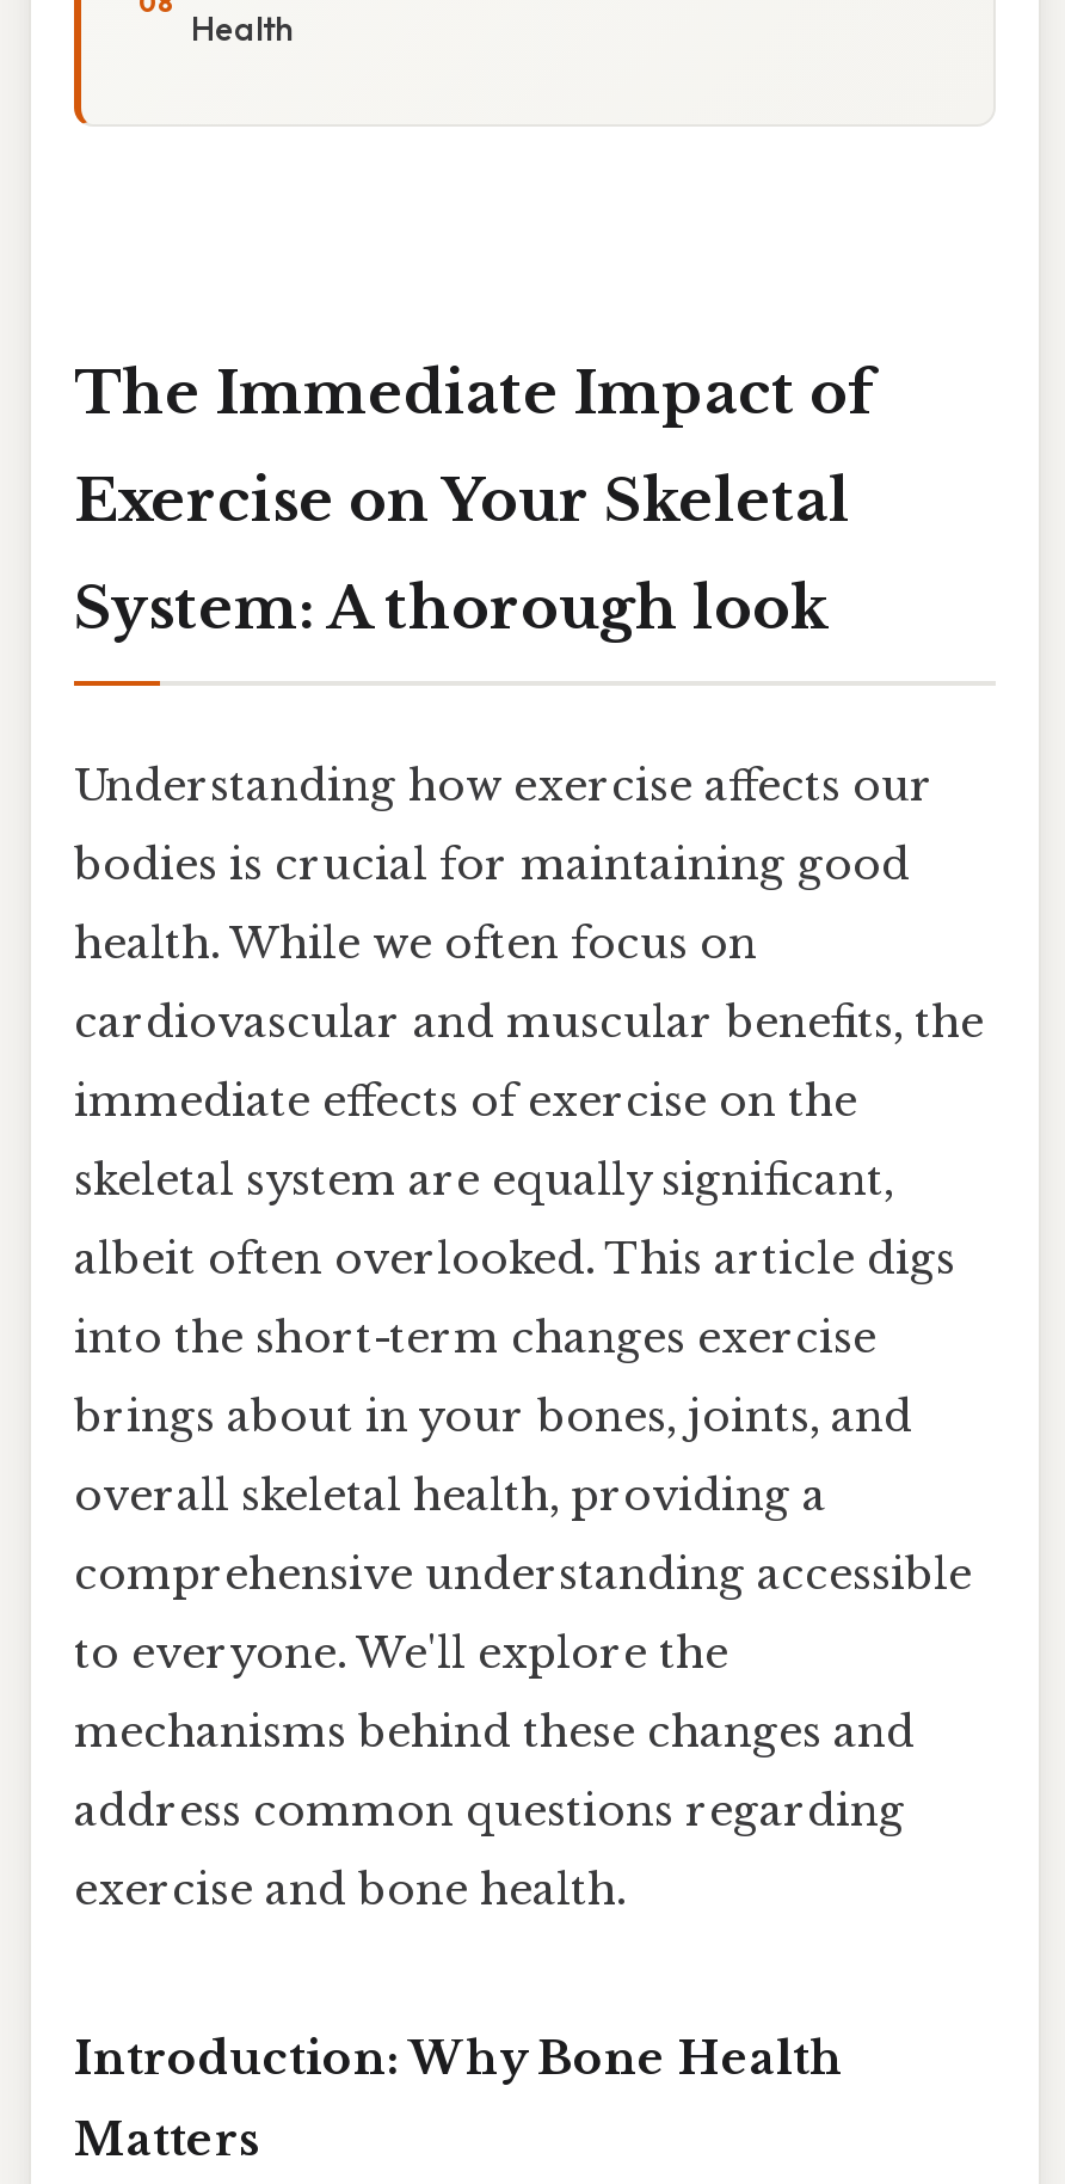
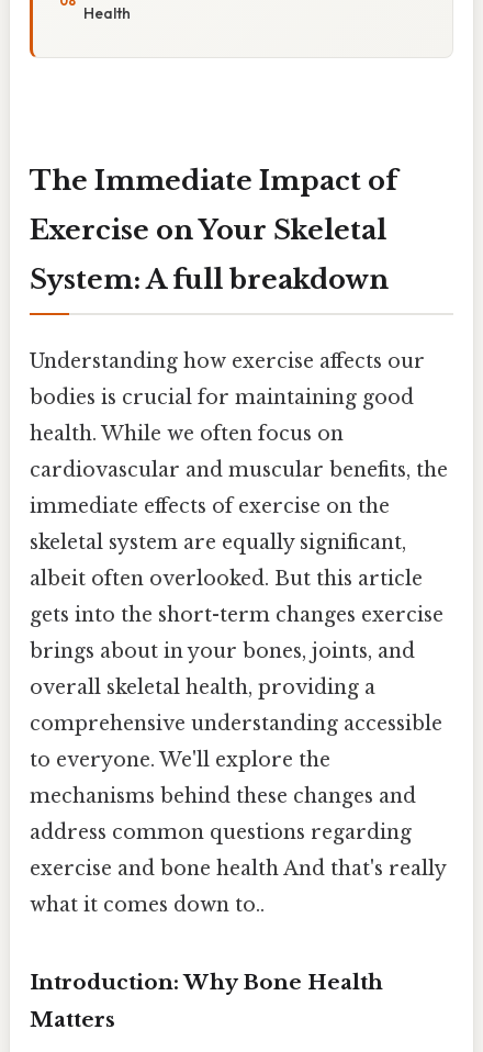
- System: A thorough look
+ System: A full breakdown

- albeit often overlooked. This article digs
+ albeit often overlooked. But this article

- into the short-term changes exercise
+ gets into the short-term changes exercise

- exercise and bone health.
+ exercise and bone health And that's really
+ what it comes down to..
